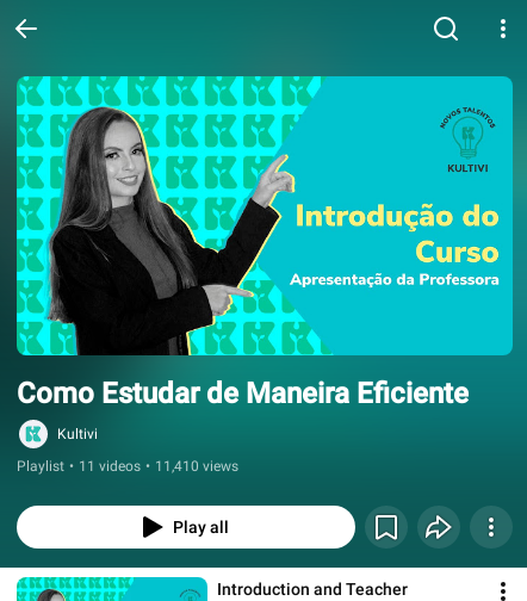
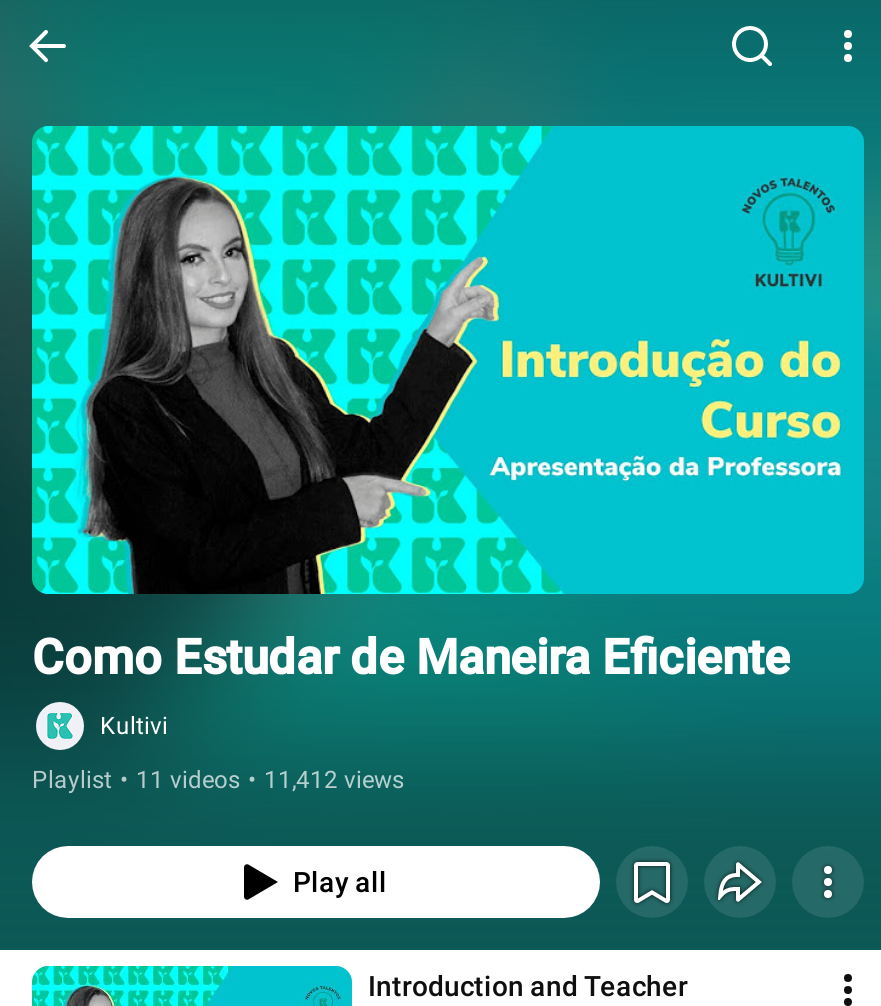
- Playlist • 11 videos • 11,410 views
+ Playlist • 11 videos • 11,412 views
